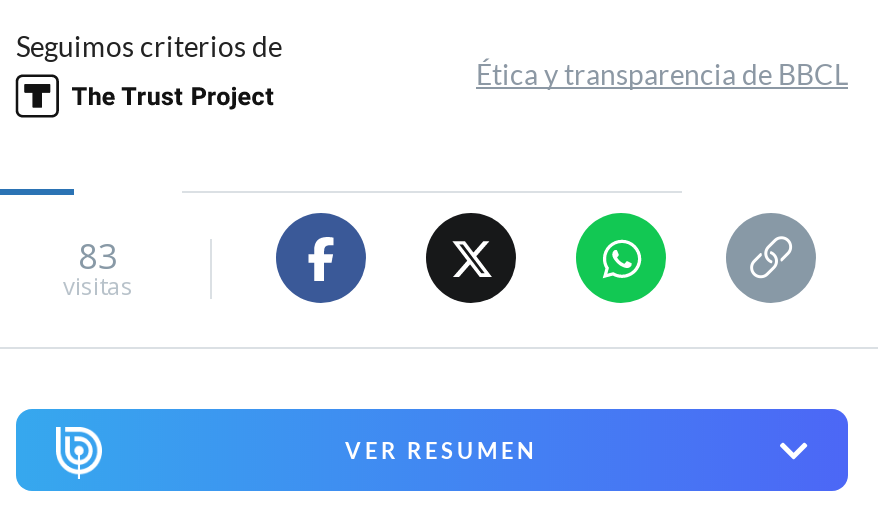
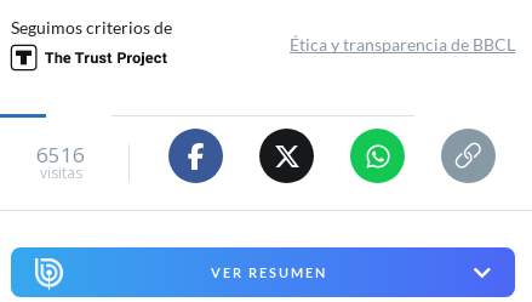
- 83
+ 6516
